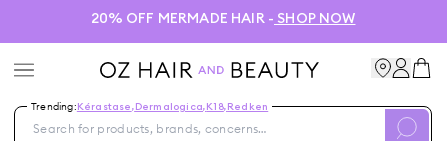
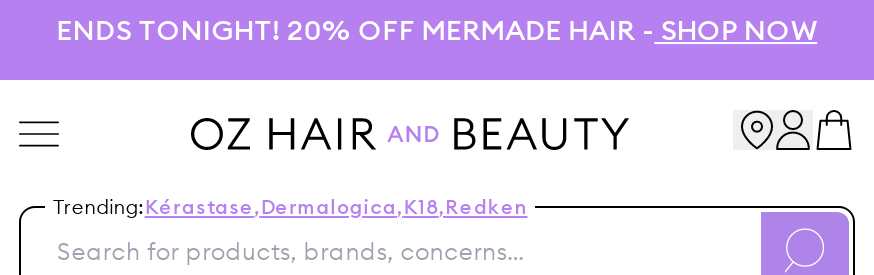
- 20% OFF MERMADE HAIR - SHOP NOW
+ ENDS TONIGHT! 20% OFF MERMADE HAIR - SHOP NOW
